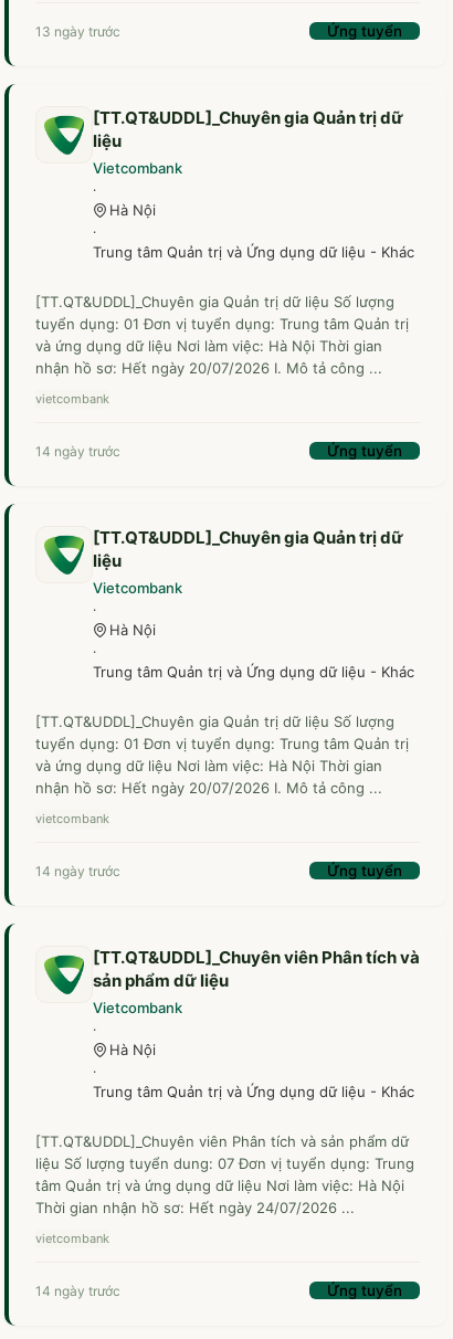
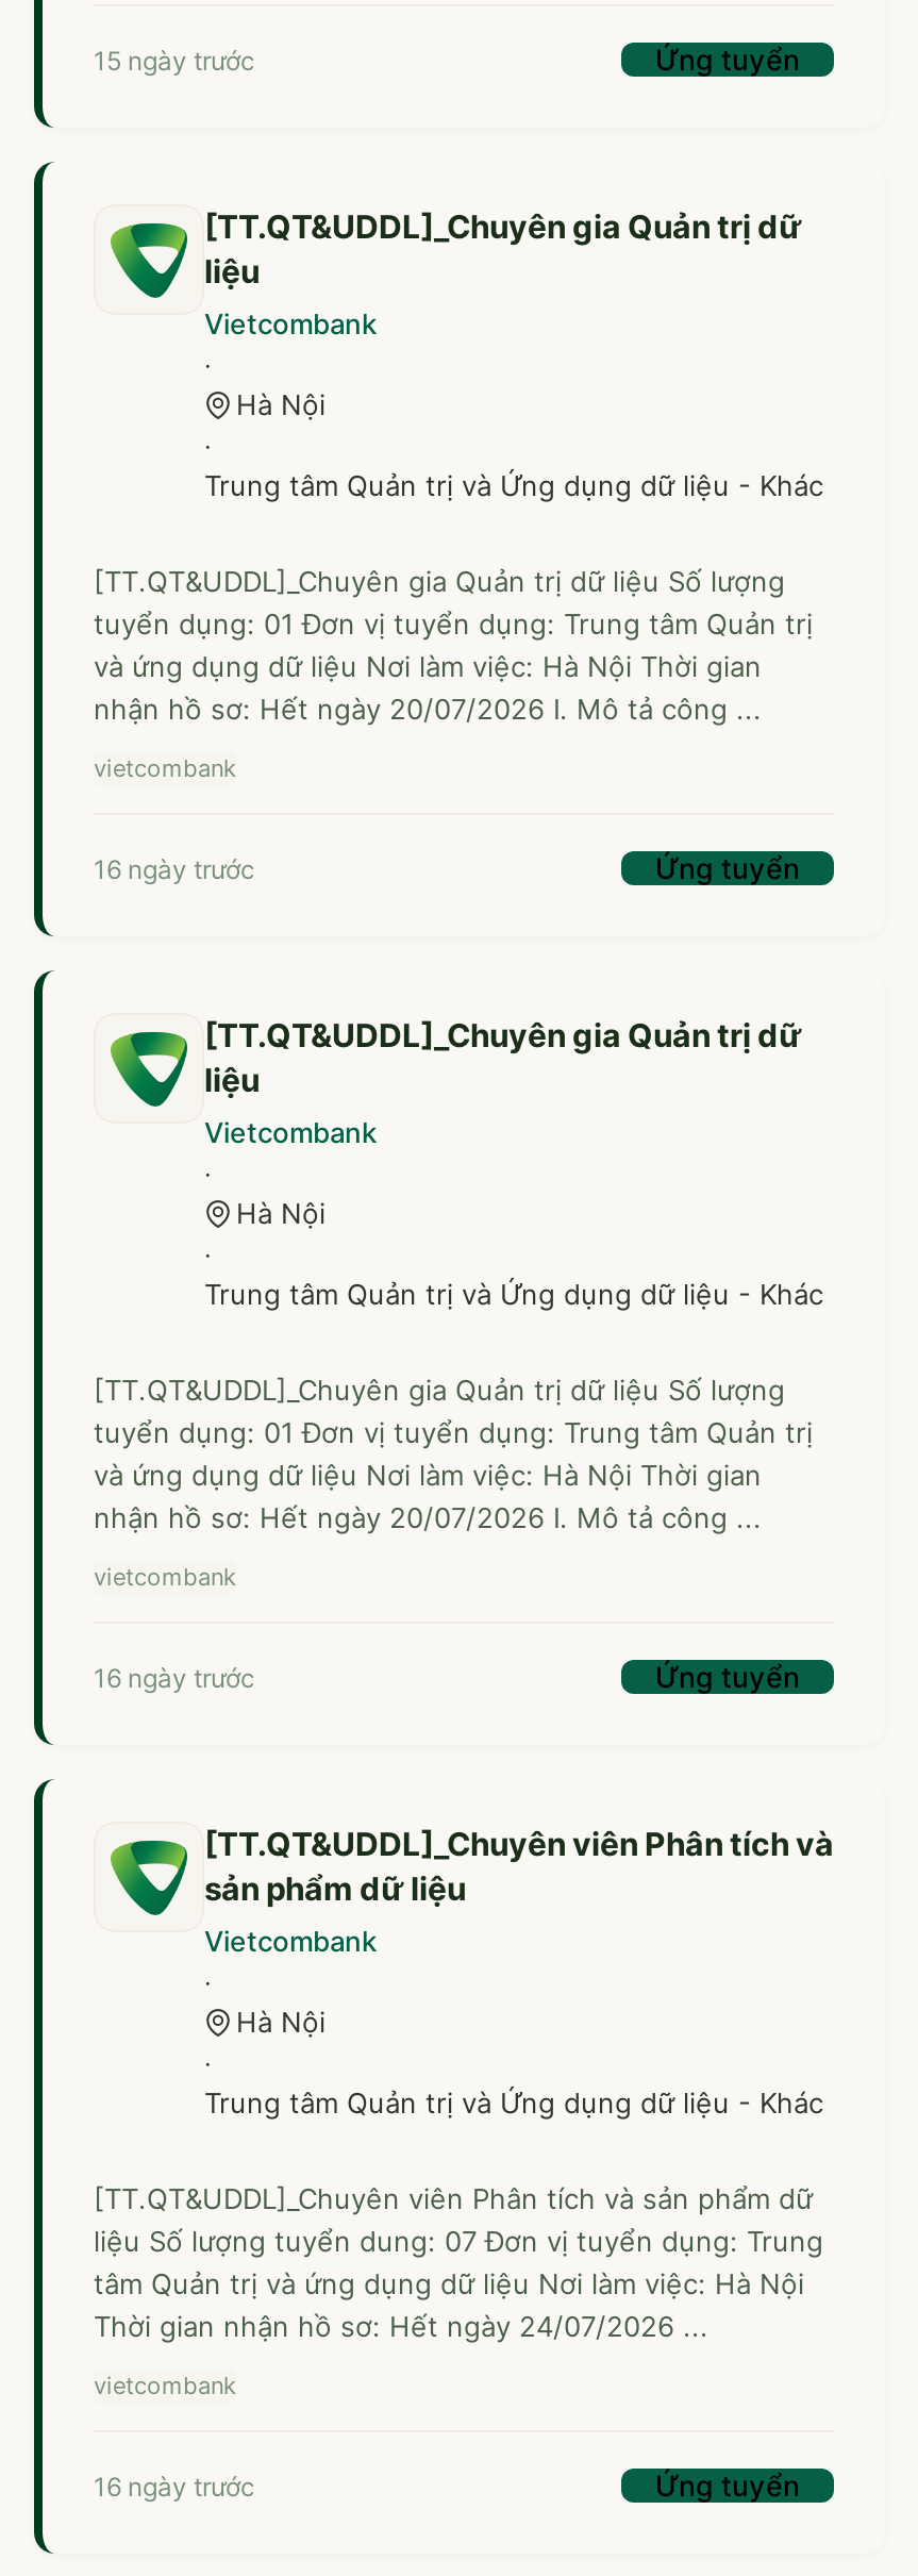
- 13 ngày trước
+ 15 ngày trước

- 14 ngày trước
+ 16 ngày trước

- 14 ngày trước
+ 16 ngày trước

- 14 ngày trước
+ 16 ngày trước
